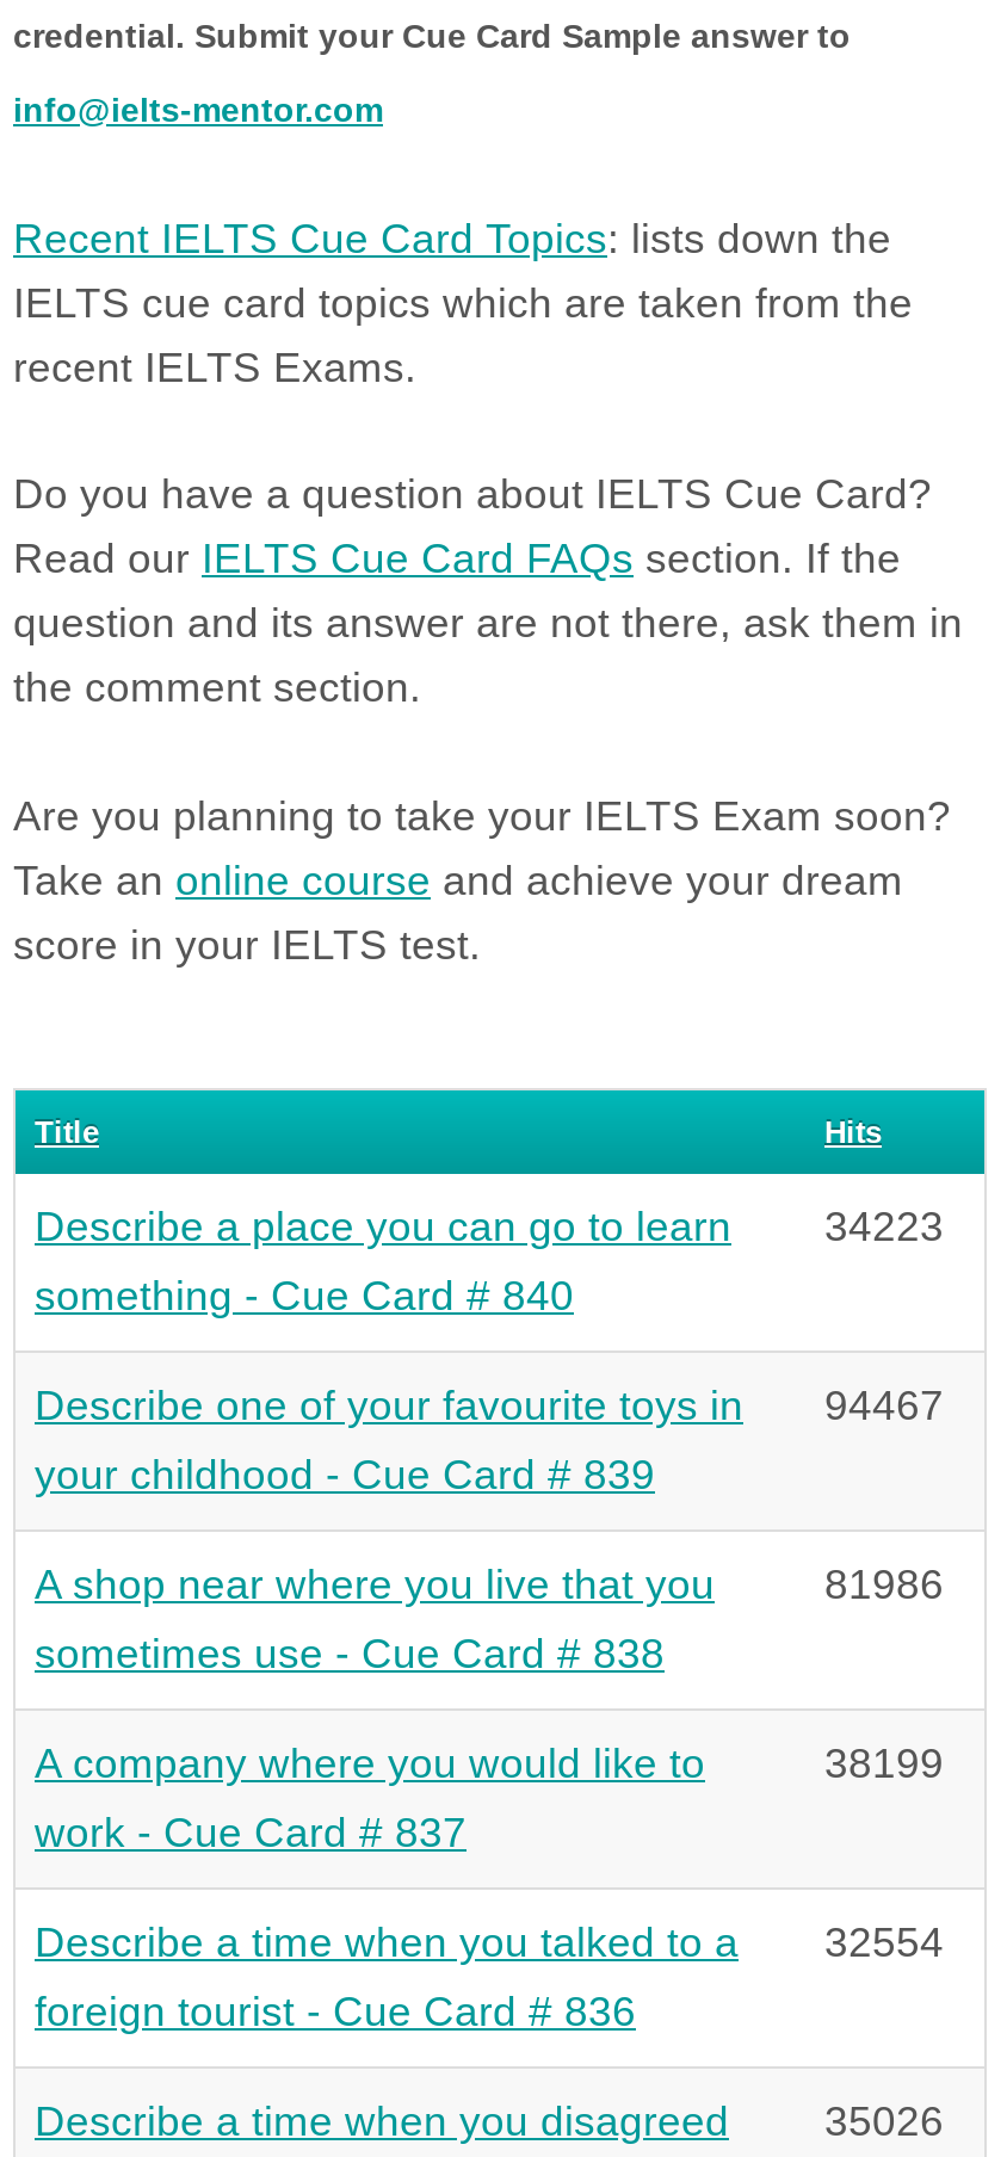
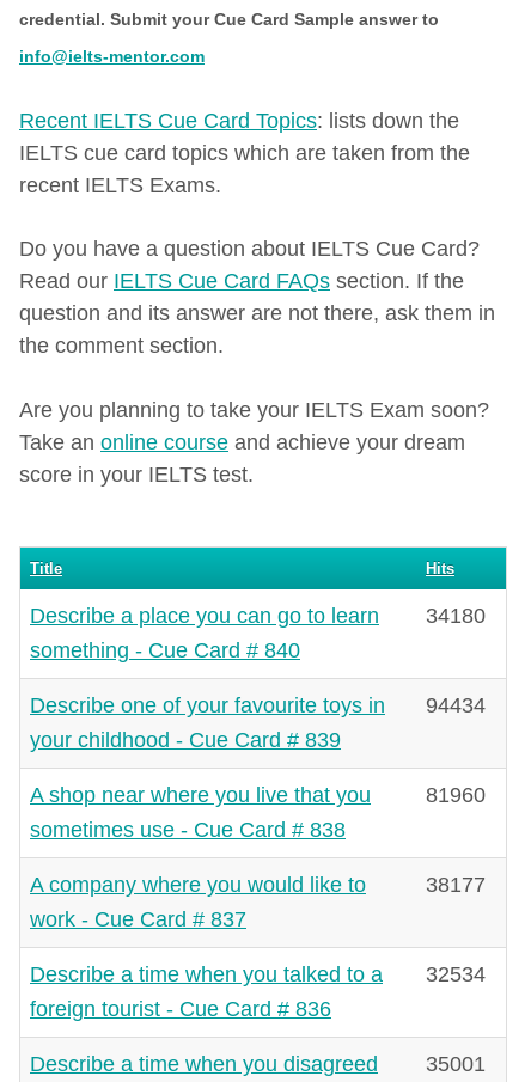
- Describe a place you can go to learn 34223
+ Describe a place you can go to learn 34180

- Describe one of your favourite toys in 94467
+ Describe one of your favourite toys in 94434

- 81986
+ 81960

- 38199
+ 38177

- Describe a time when you talked to a 32554
+ Describe a time when you talked to a 32534

- Describe a time when you disagreed 35026
+ Describe a time when you disagreed 35001
